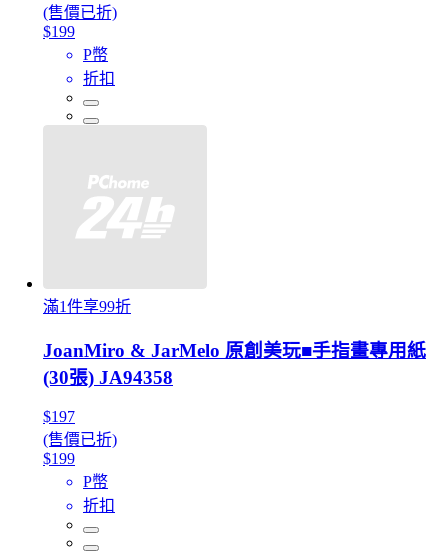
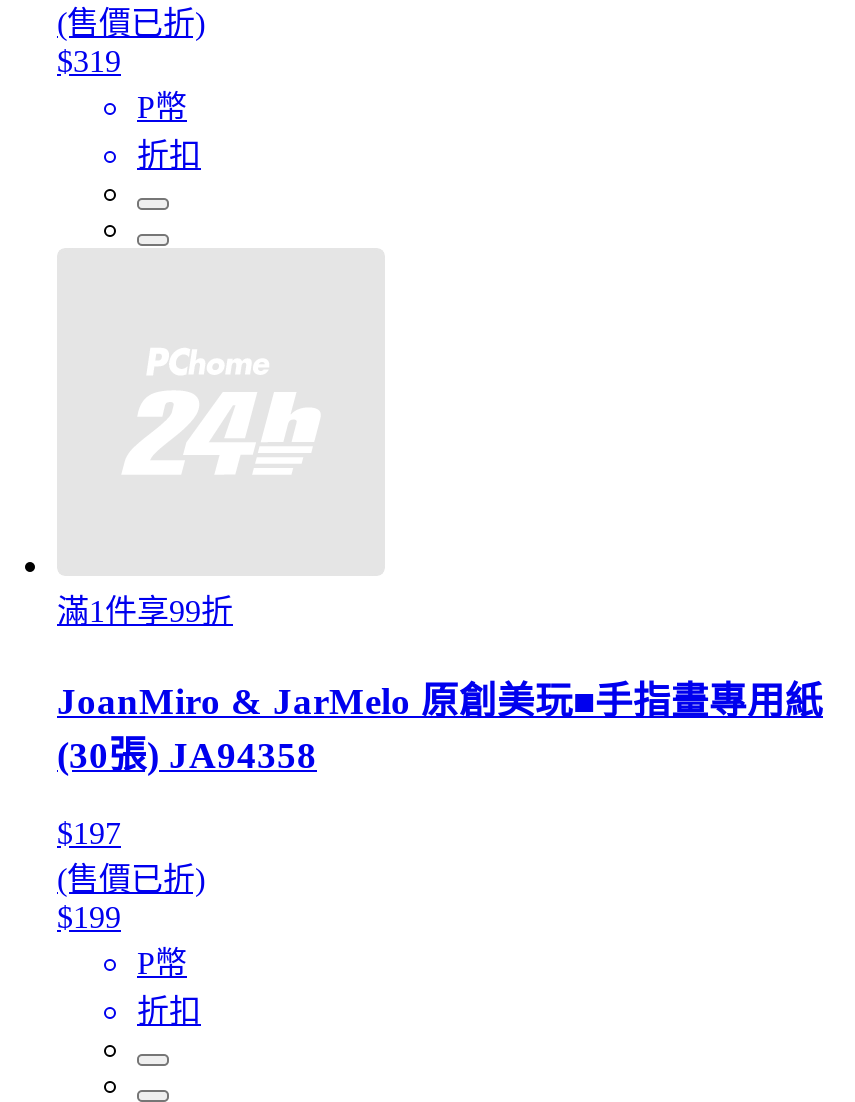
- $199
+ $319
